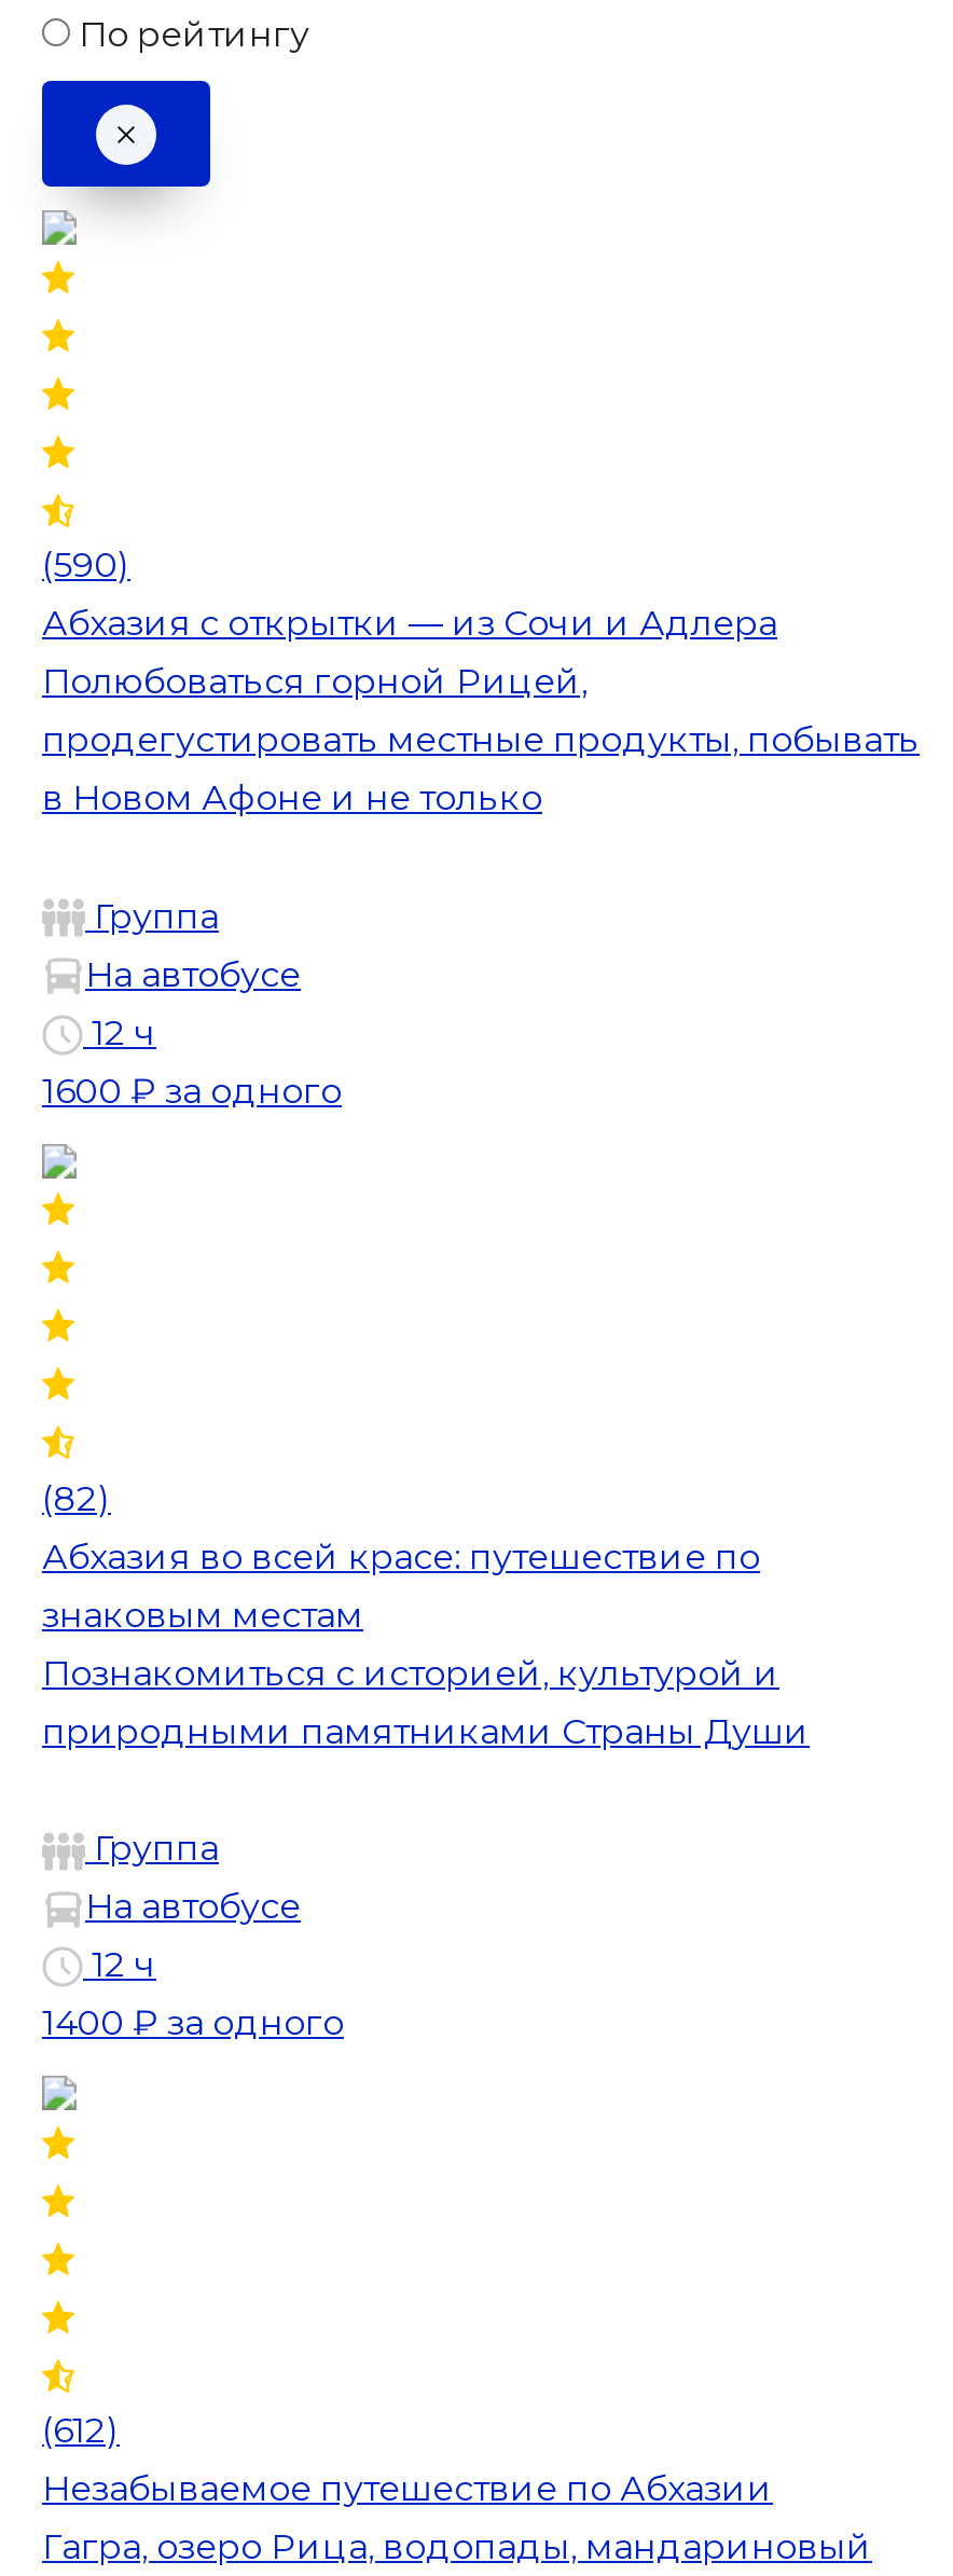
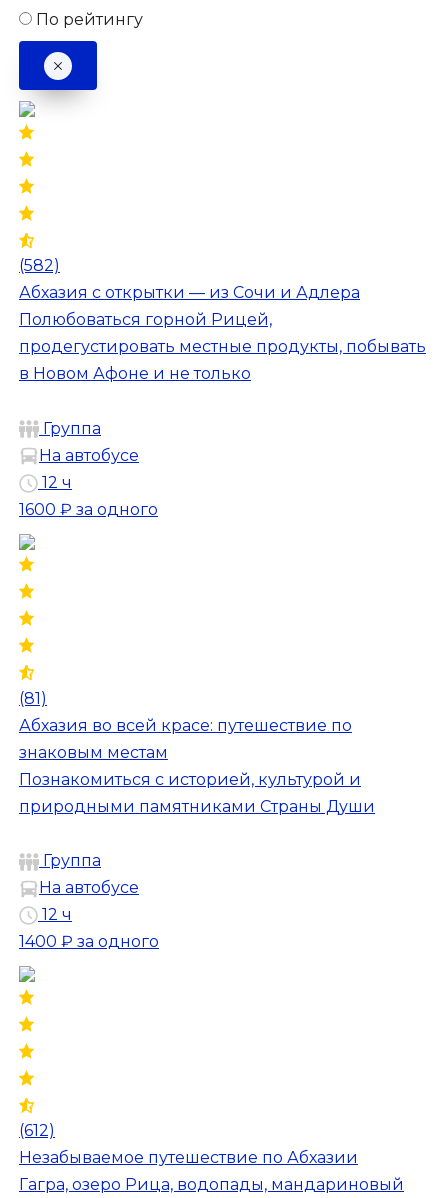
- (590)
+ (582)

- (82)
+ (81)
